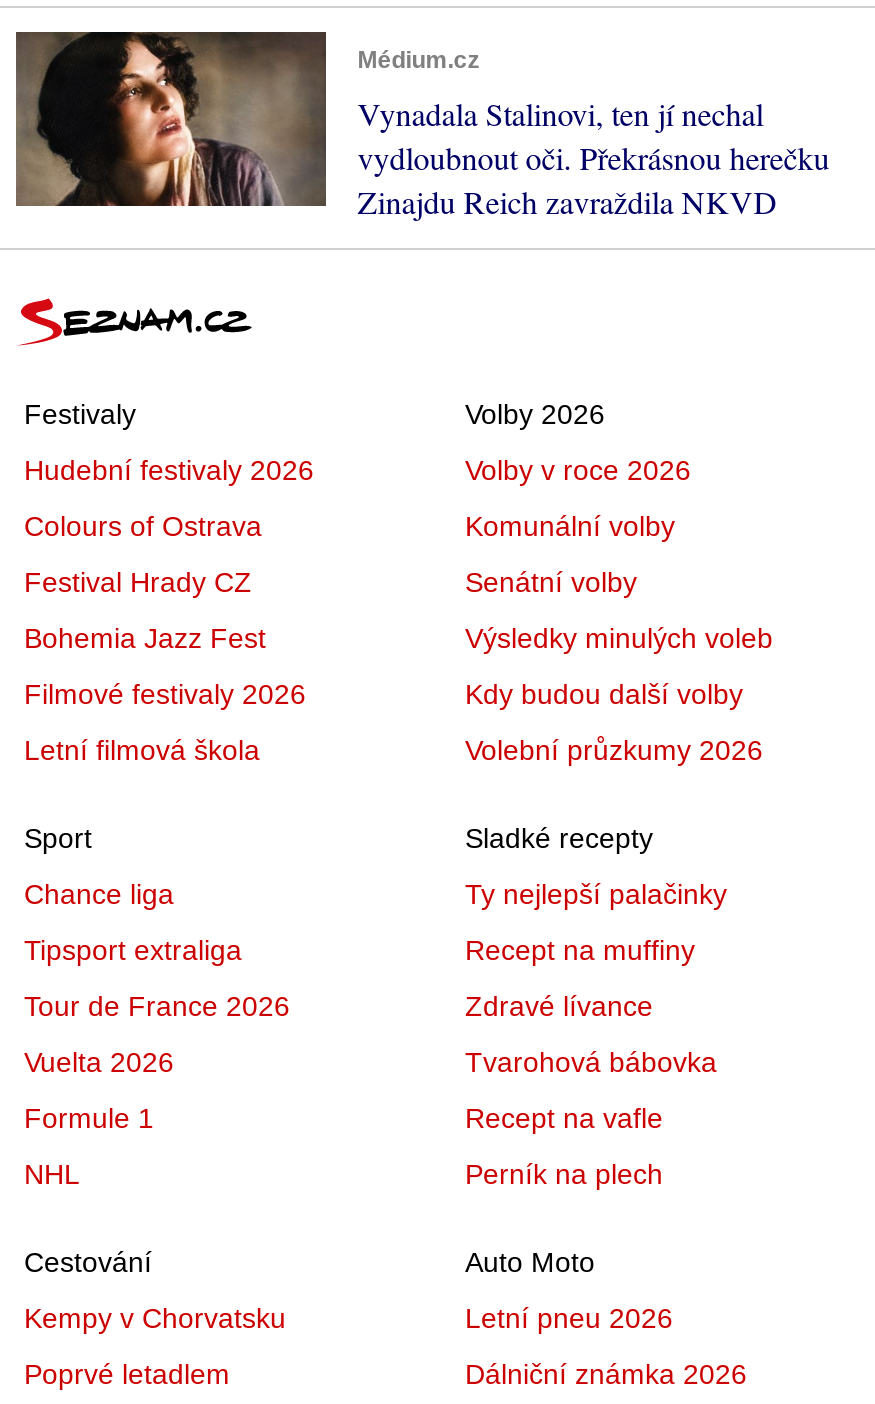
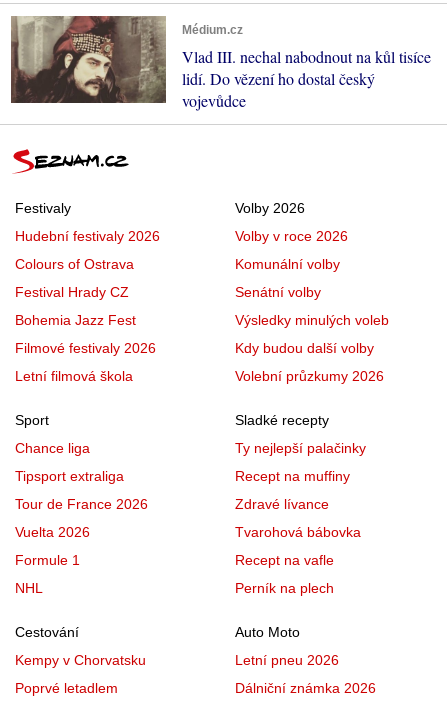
- [image]
- Vynadala Stalinovi, ten jí nechal
- vydloubnout oči. Překrásnou herečku
- Zinajdu Reich zavraždila NKVD
+ [image]
+ Vlad III. nechal nabodnout na kůl tisíce
+ lidí. Do vězení ho dostal český
+ vojevůdce
